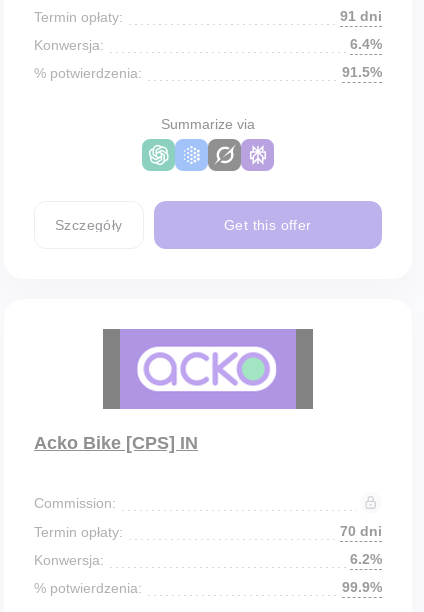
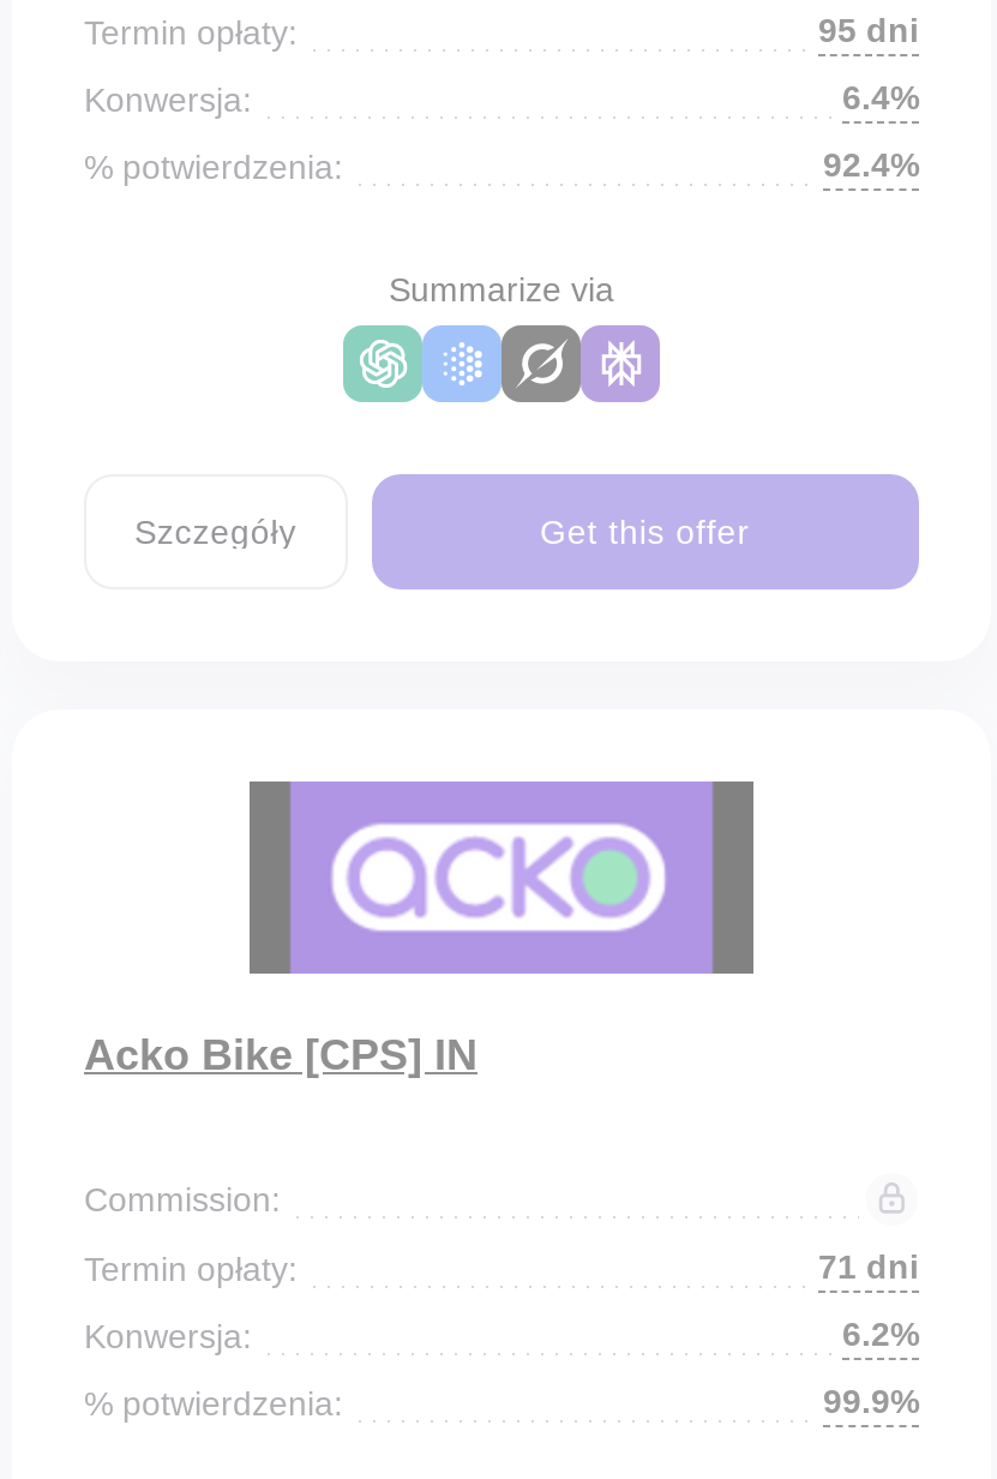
- 91 dni
+ 95 dni

- 91.5%
+ 92.4%

- 70 dni
+ 71 dni
